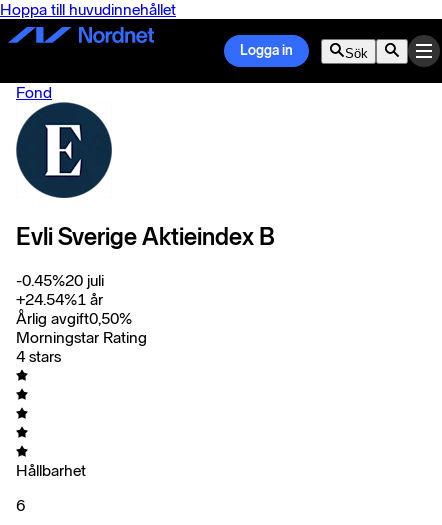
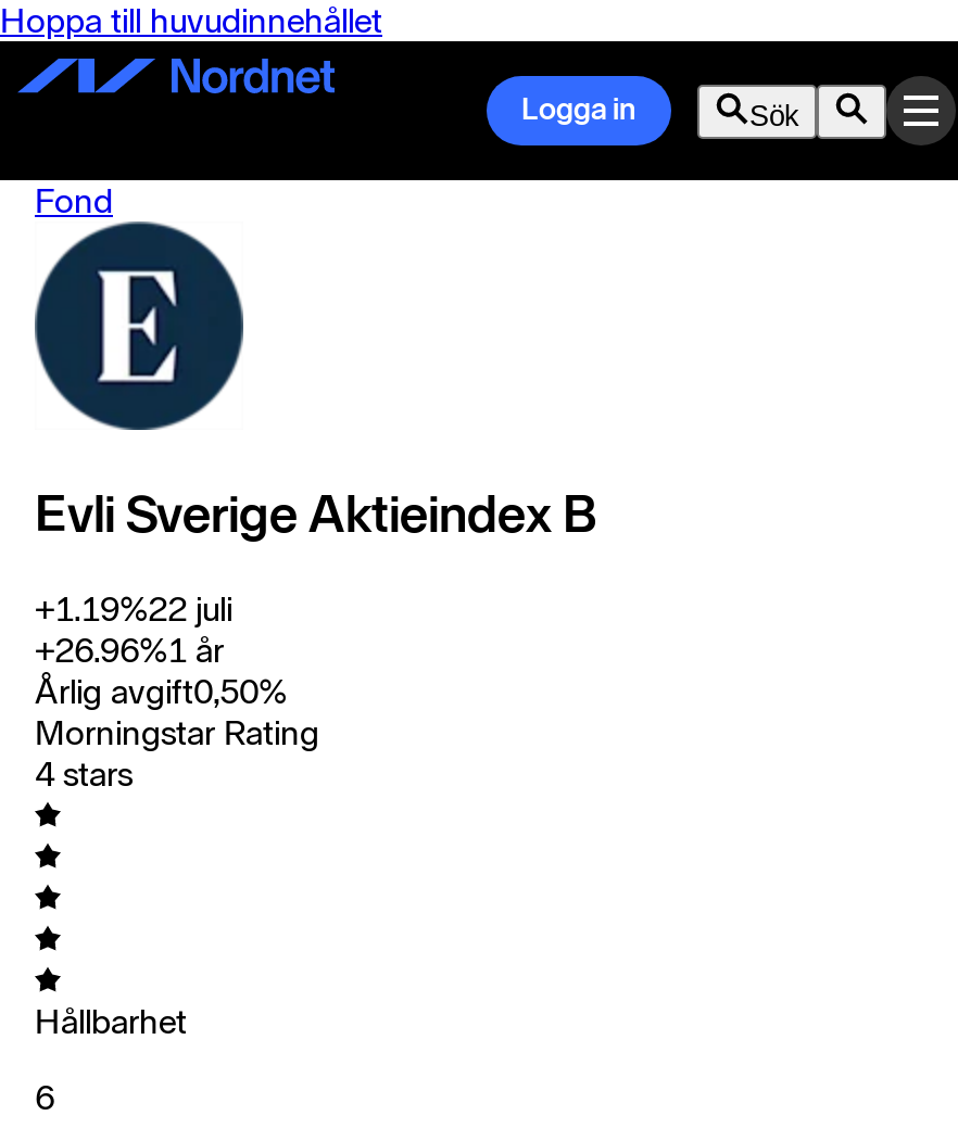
- -0.45%20 juli
- +24.54%1 år
+ +1.19%22 juli
+ +26.96%1 år
